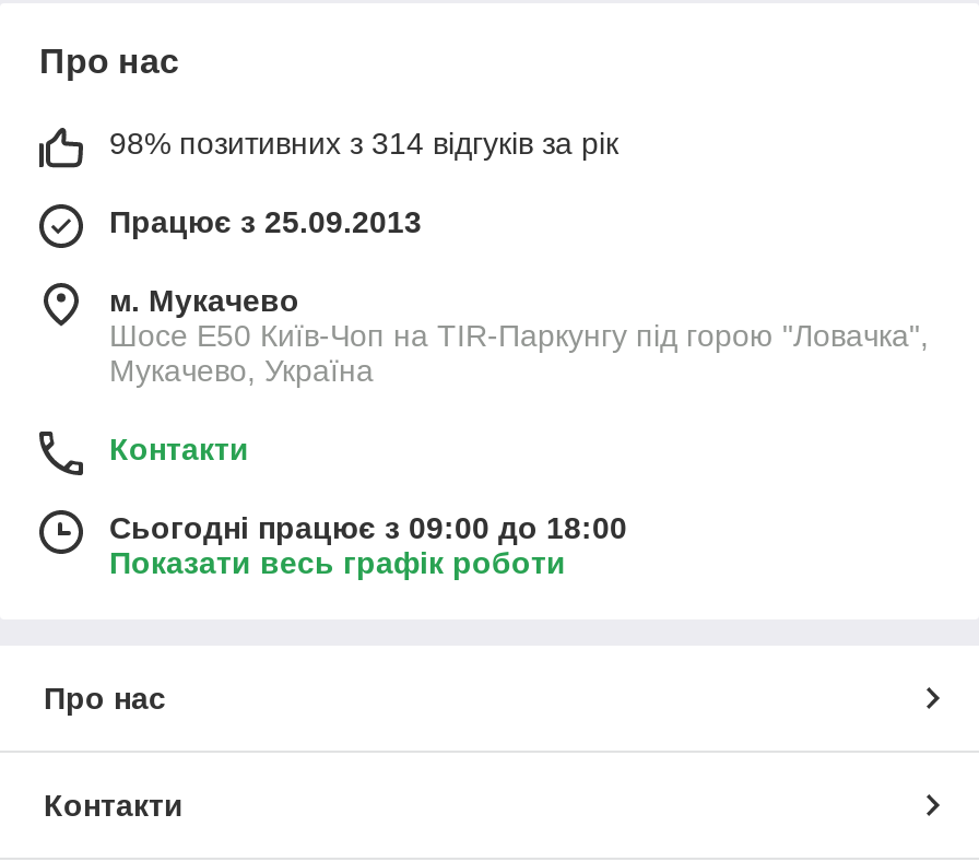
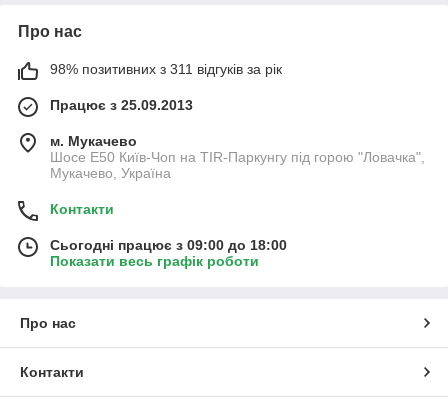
- 98% позитивних з 314 відгуків за рік
+ 98% позитивних з 311 відгуків за рік
